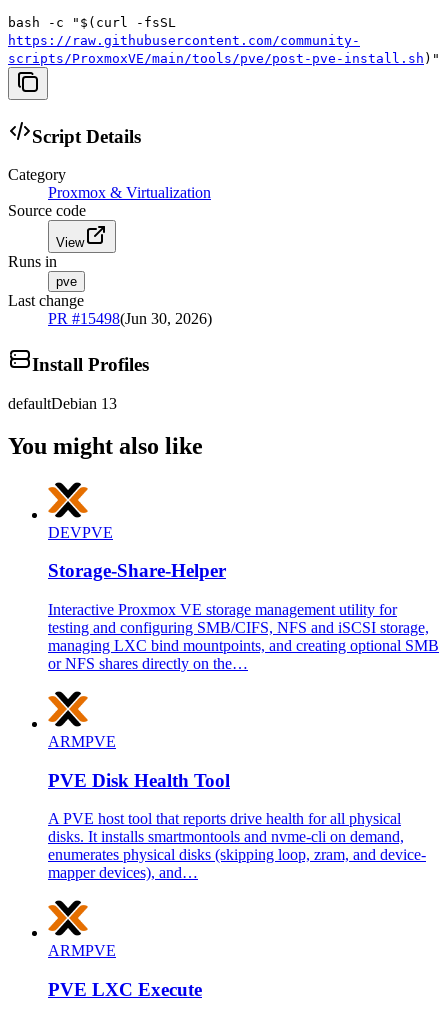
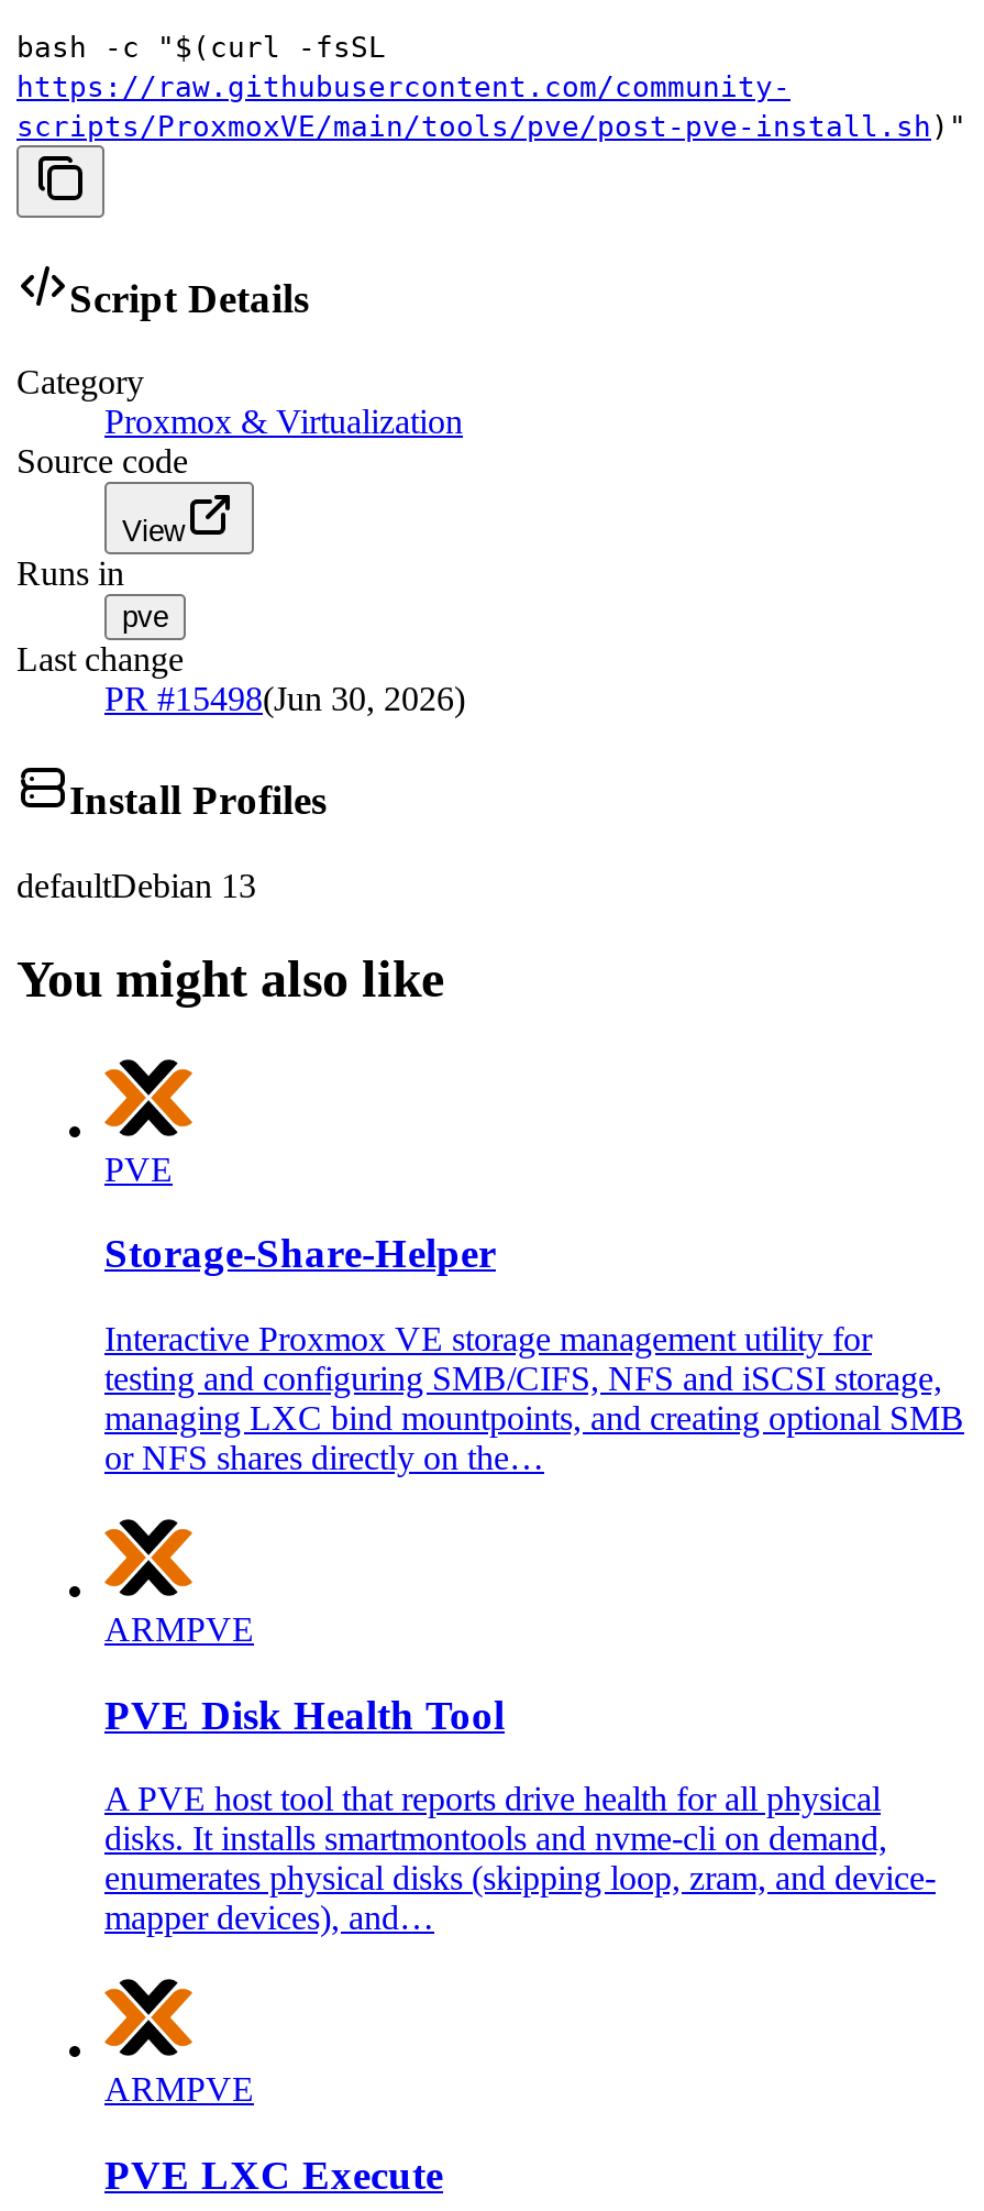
- DEVPVE
+ PVE
